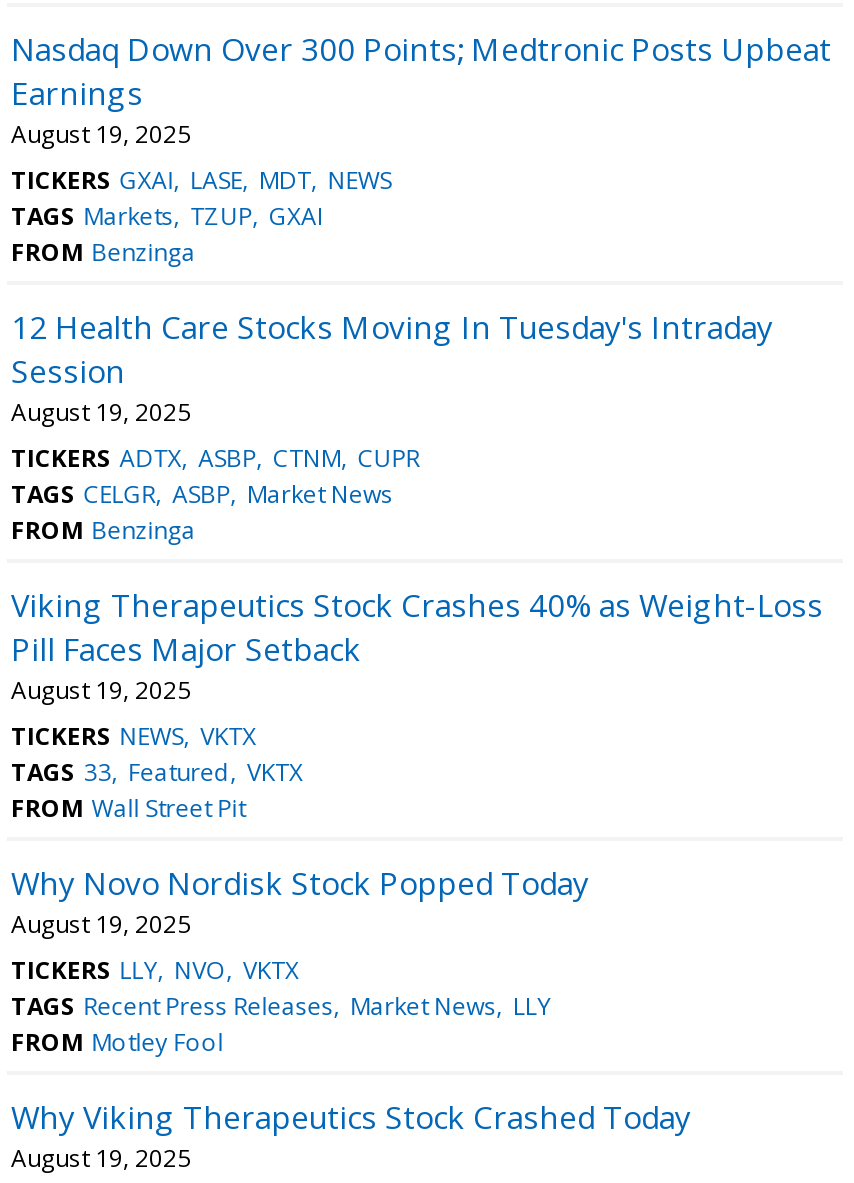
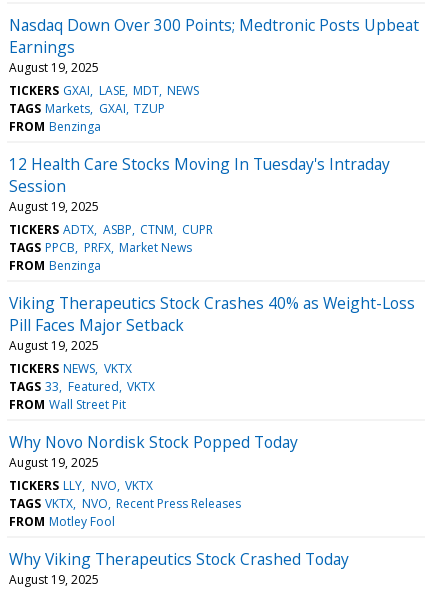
- TAGS Markets TZUP GXAI
+ TAGS Markets GXAI TZUP

- TAGS CELGR ASBP Market News
+ TAGS PPCB PRFX Market News

- TAGS Recent Press Releases Market News LLY
+ TAGS VKTX NVO Recent Press Releases
